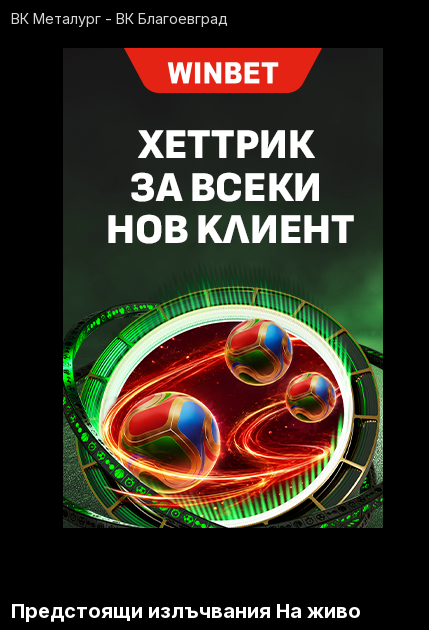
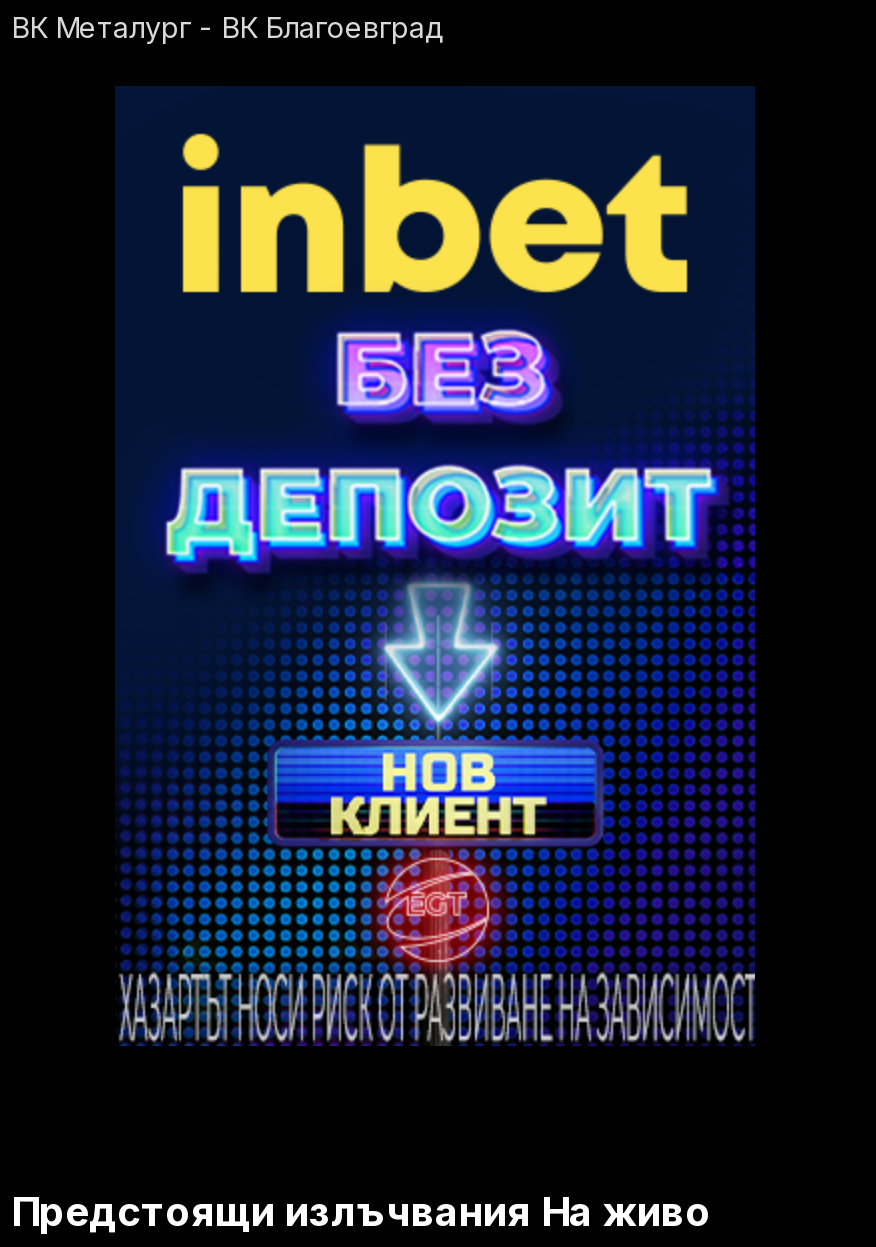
- [image]
+ [image]
